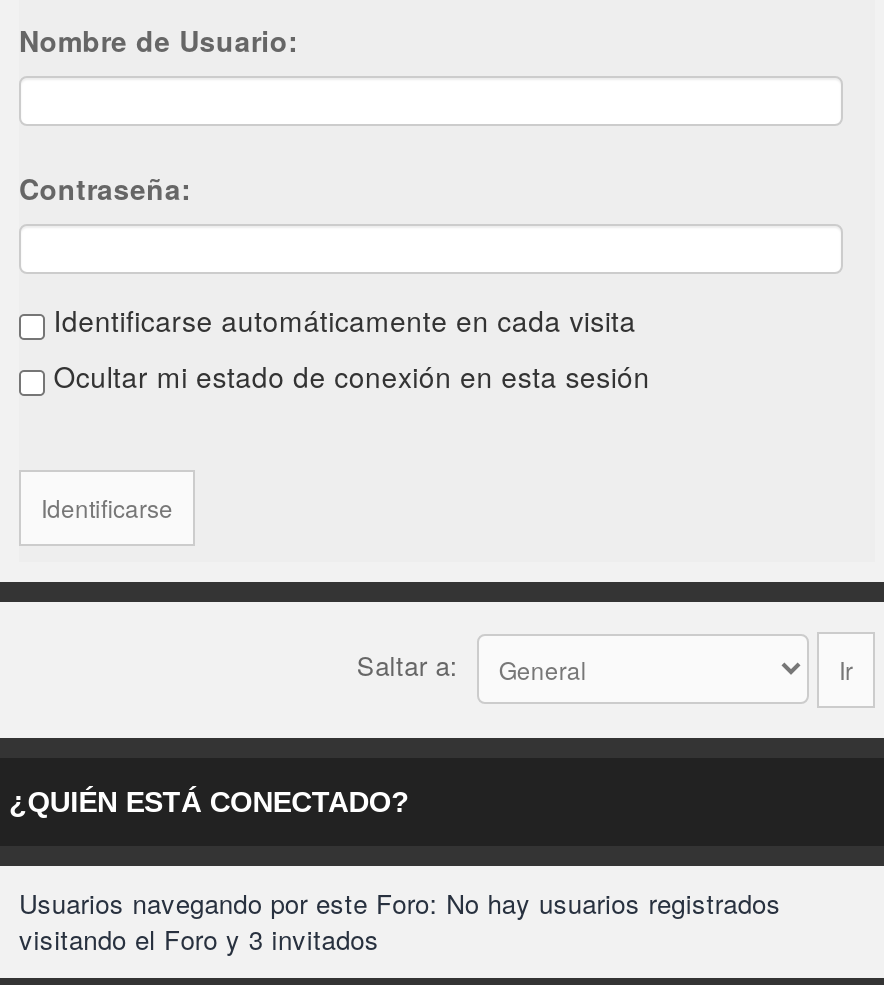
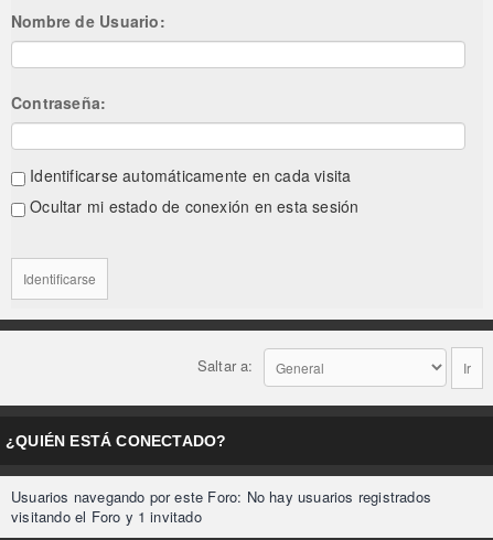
- visitando el Foro y 3 invitados
+ visitando el Foro y 1 invitado
